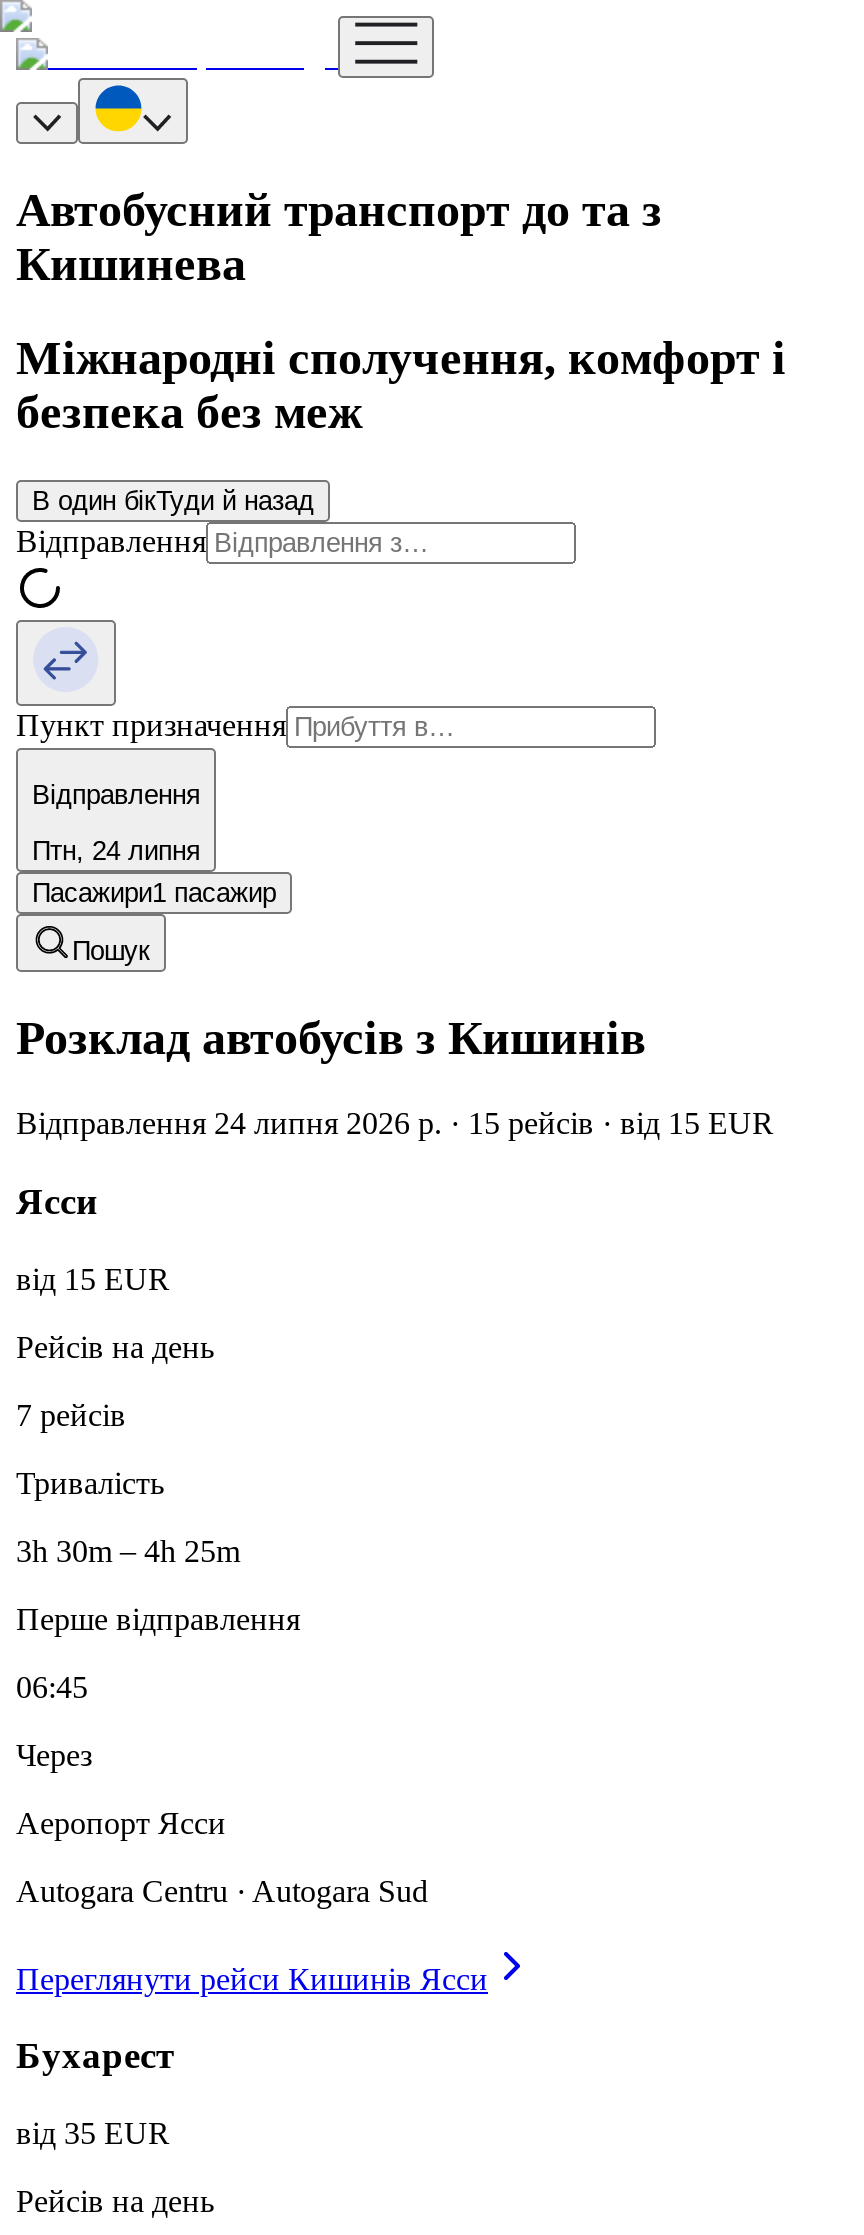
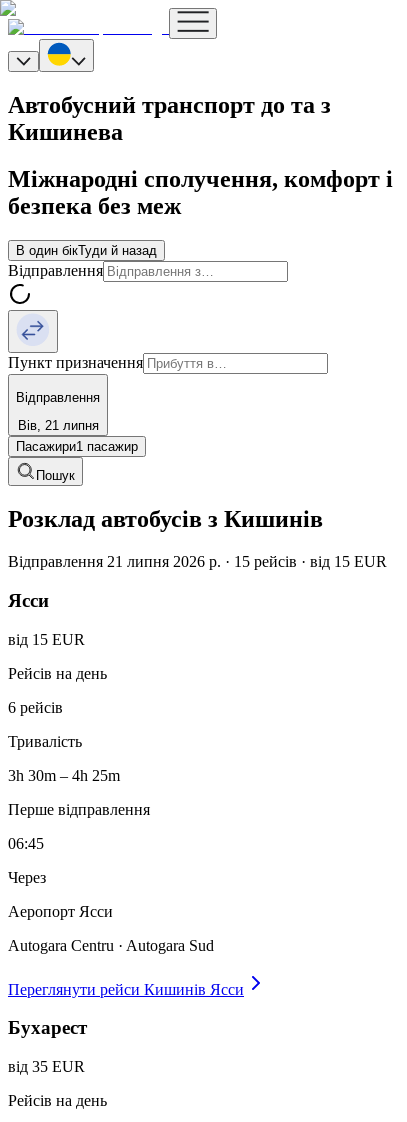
- Птн, 24 липня
+ Вів, 21 липня

- Відправлення 24 липня 2026 р. · 15 рейсів · від 15 EUR
+ Відправлення 21 липня 2026 р. · 15 рейсів · від 15 EUR

- 7 рейсів
+ 6 рейсів
